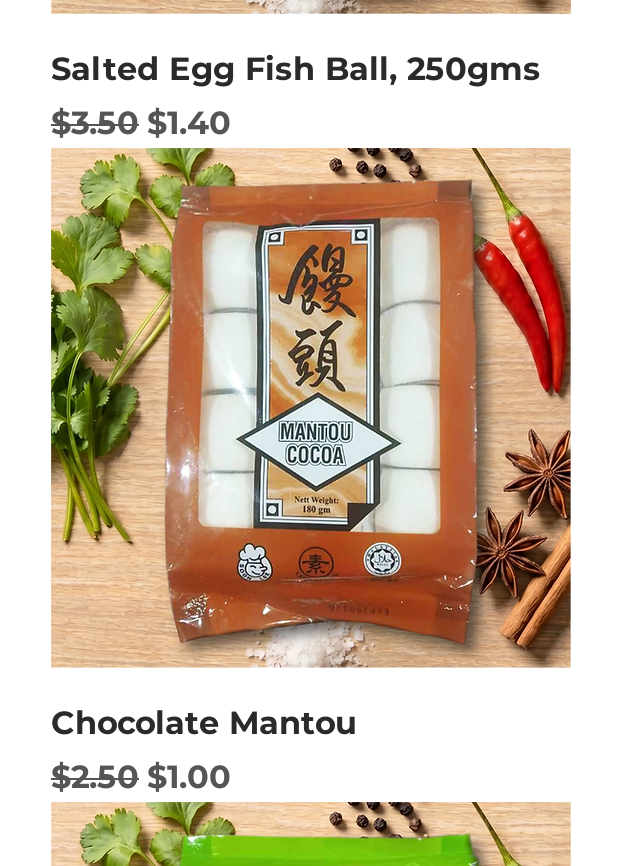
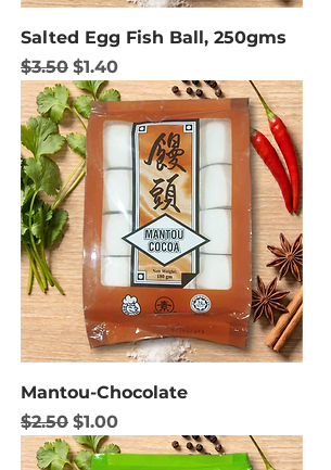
- Chocolate Mantou
+ Mantou-Chocolate
